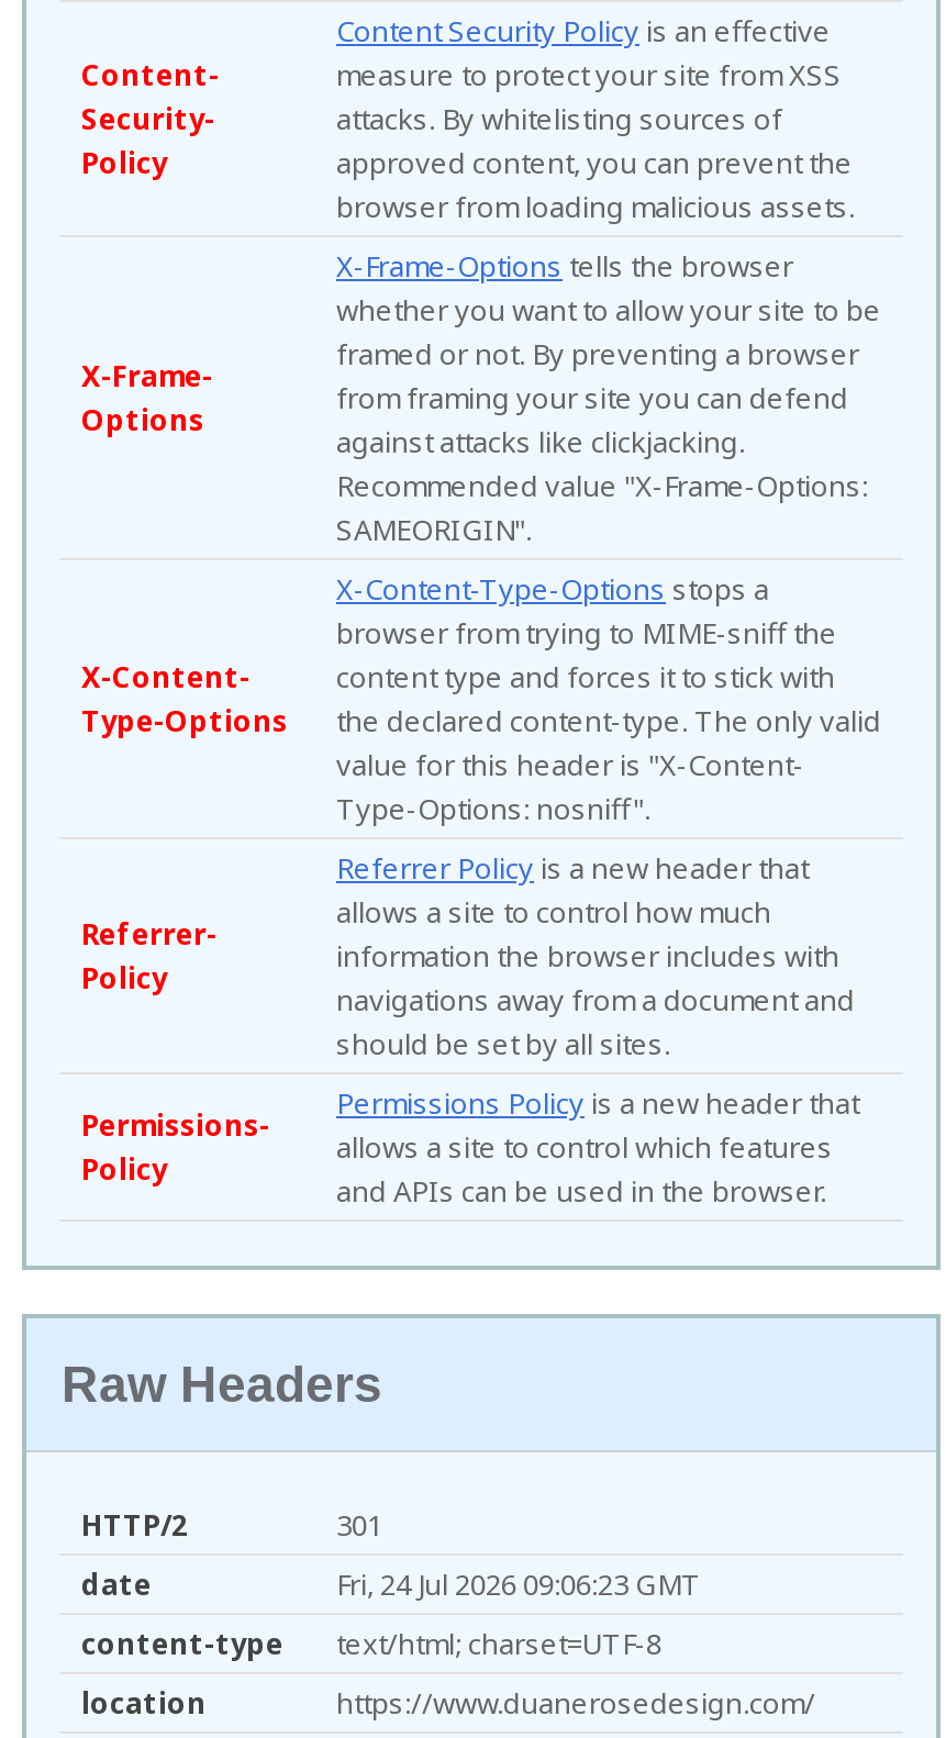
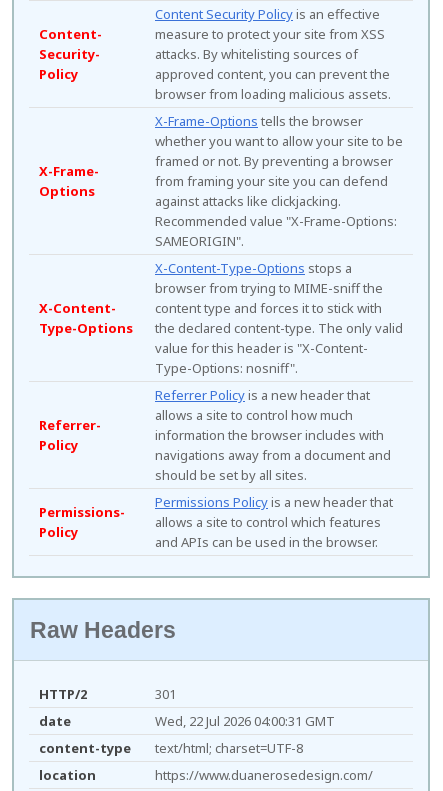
- Fri, 24 Jul 2026 09:06:23 GMT
+ Wed, 22 Jul 2026 04:00:31 GMT
